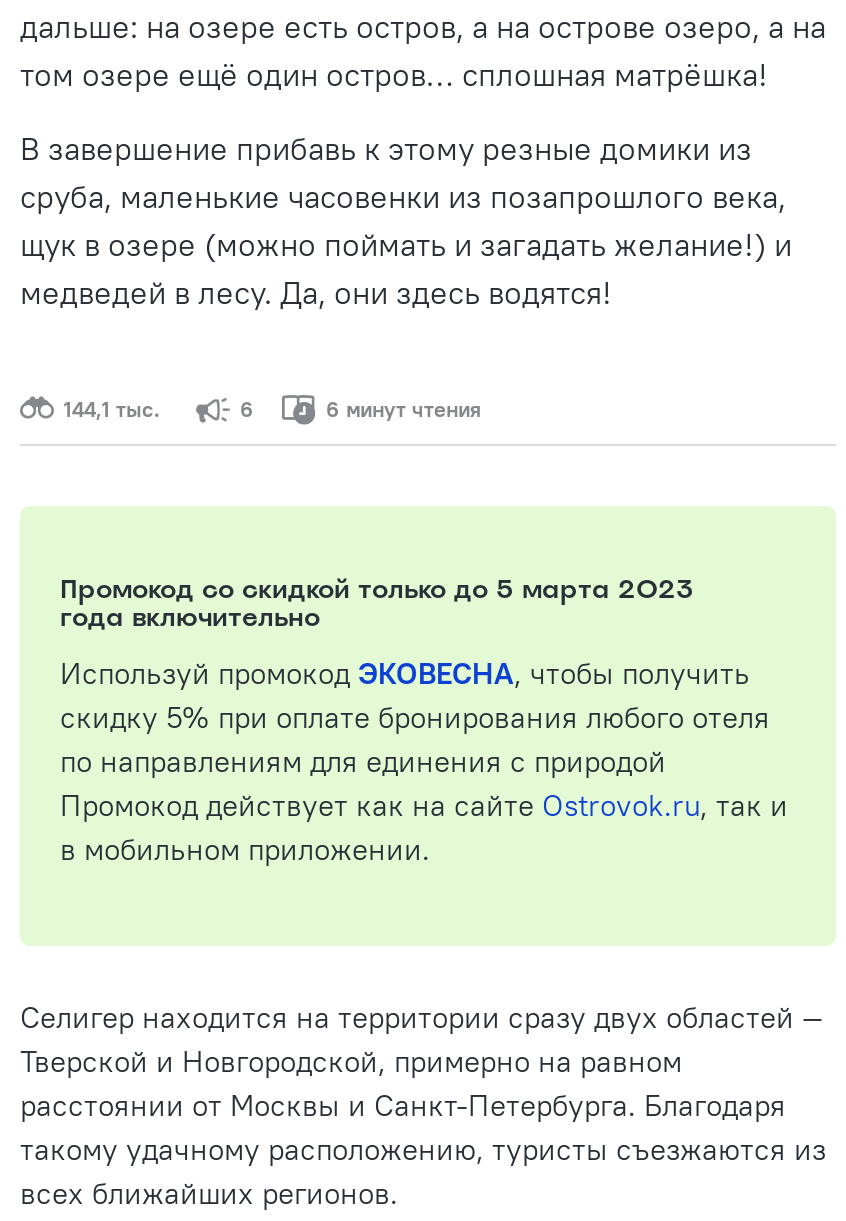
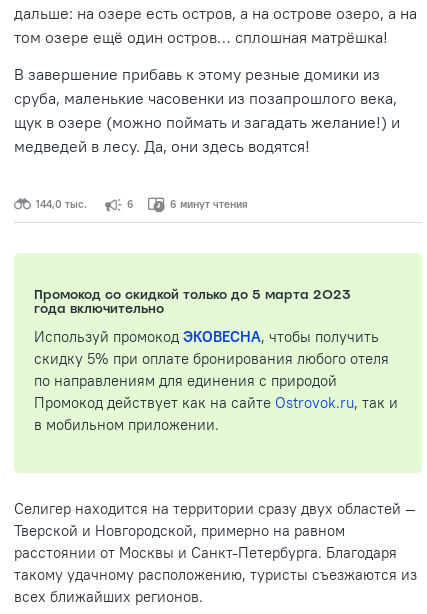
- 144,1 тыс.
+ 144,0 тыс.
